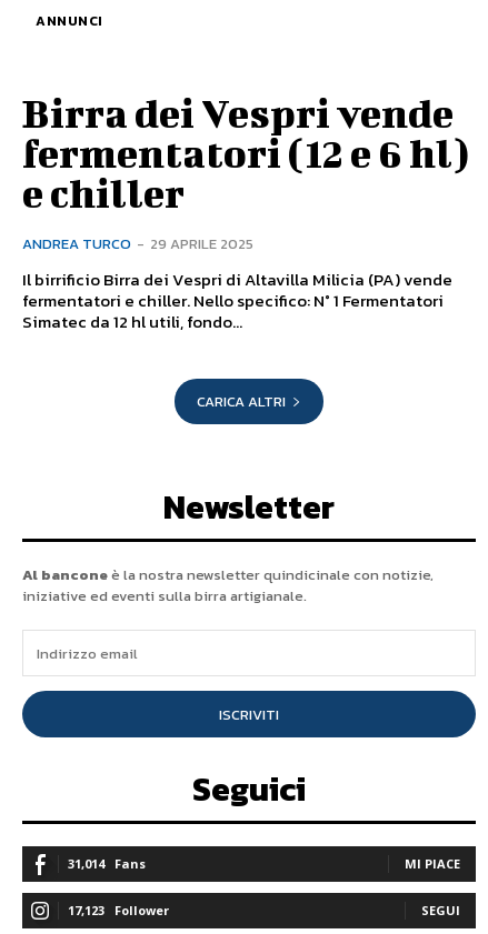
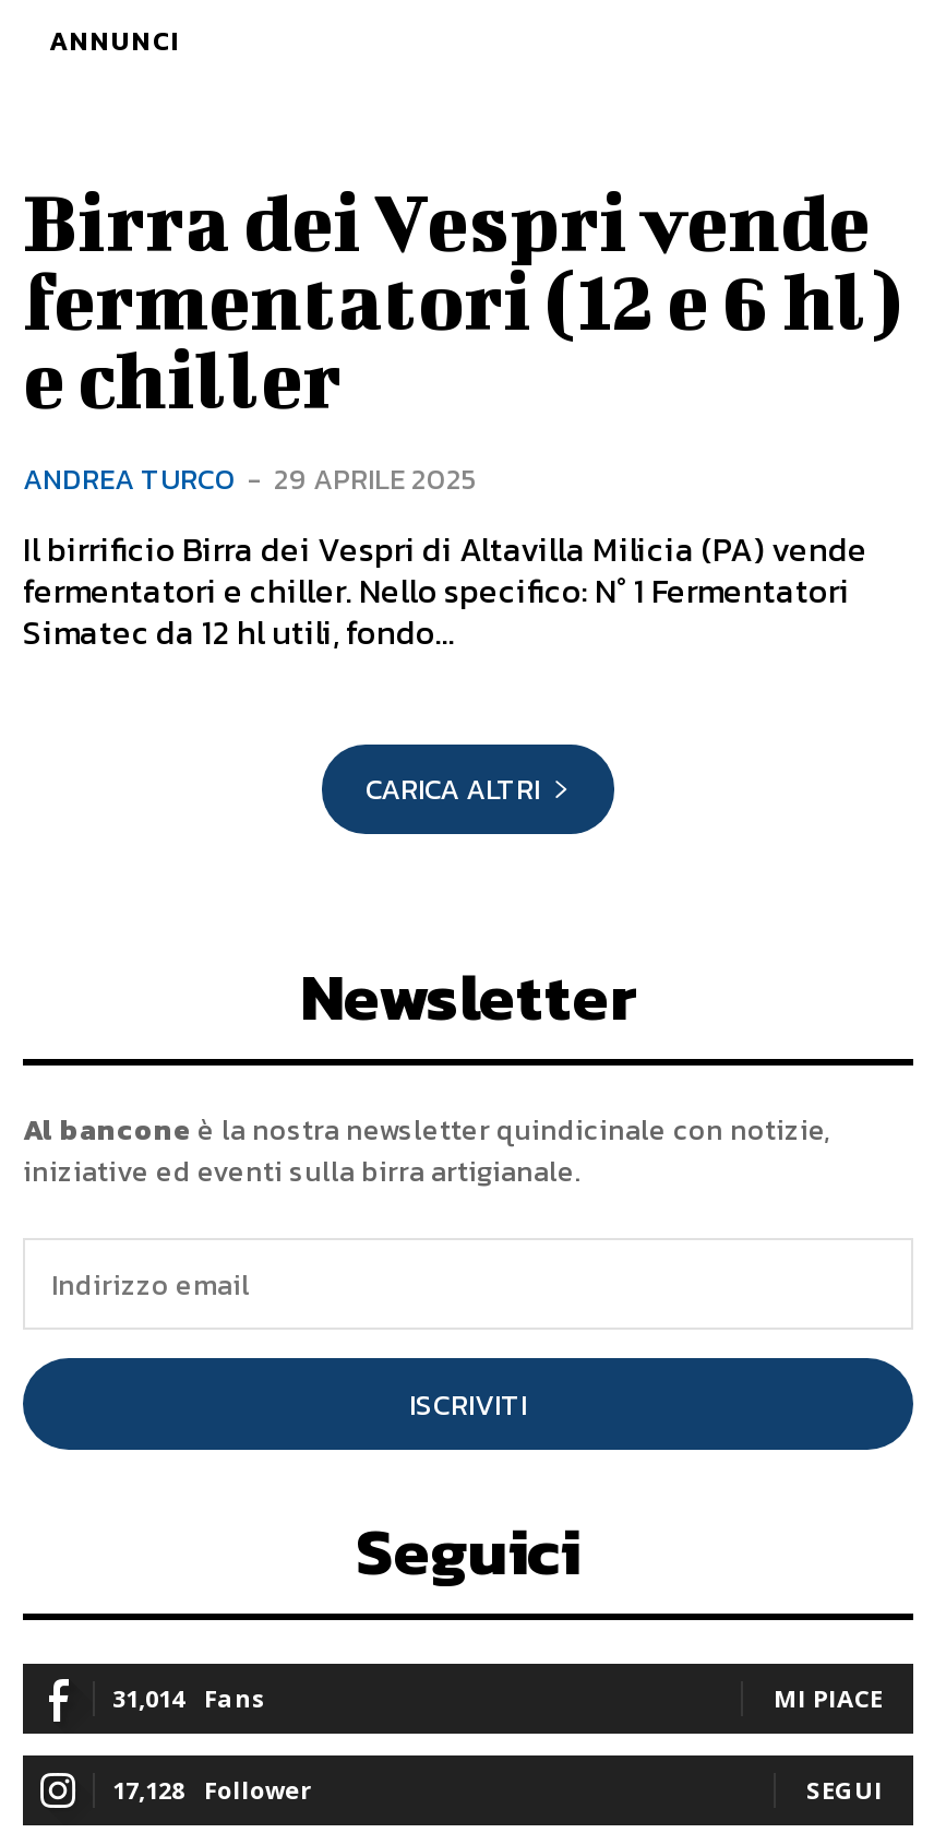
- 17,123 Follower
+ 17,128 Follower
